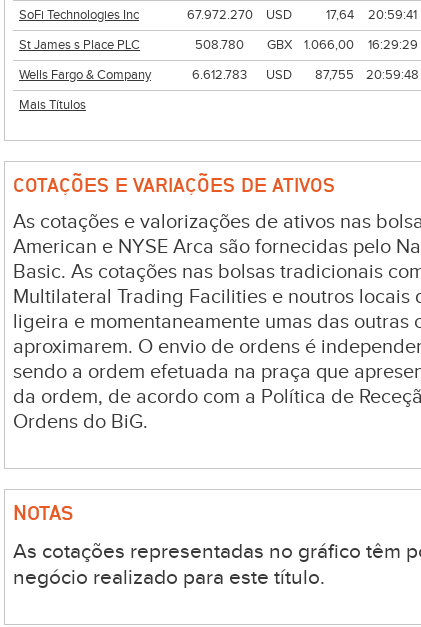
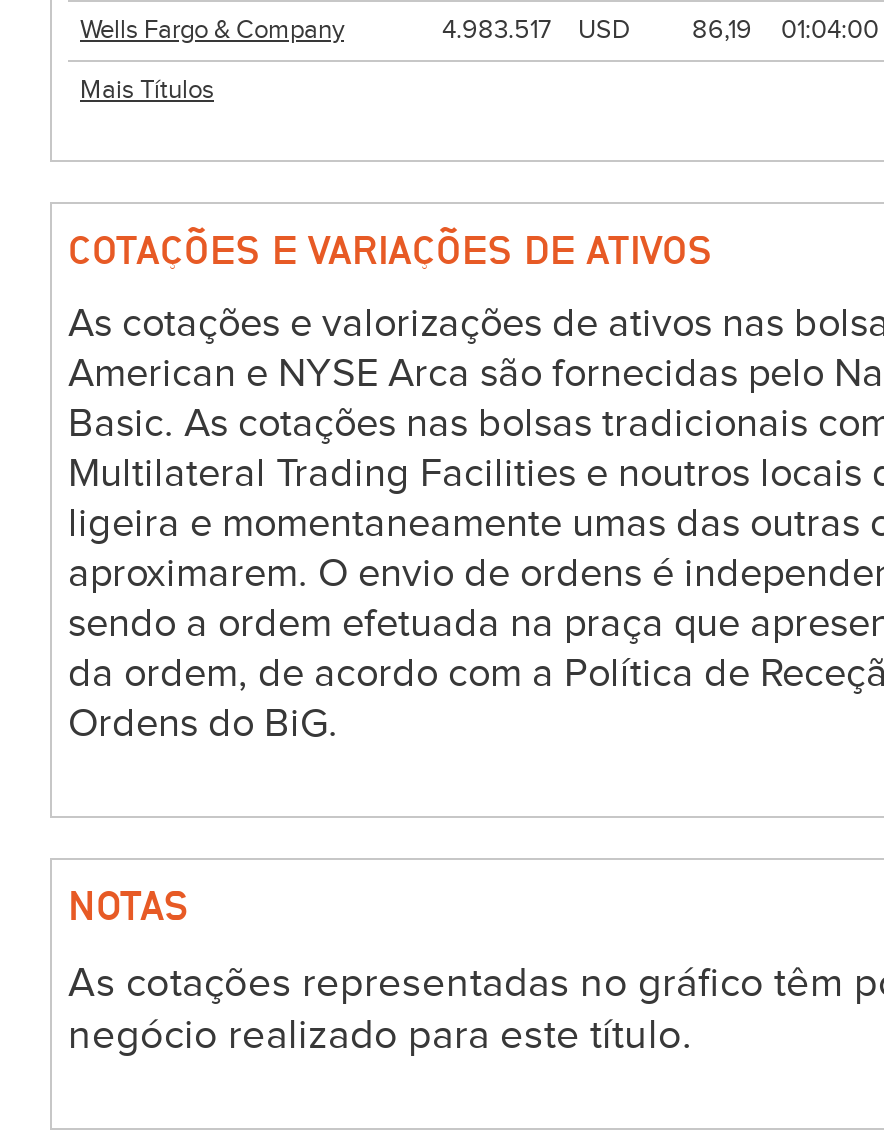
- SoFi Technologies Inc
- 67.972.270
+ 4.983.517

- 17,64
- 20:59:41
- St James s Place PLC
- 508.780
- GBX
- 1.066,00
- 16:29:29
- 6.612.783
- USD
- 87,755
- 20:59:48
+ 86,19
+ 01:04:00

moved up: Wells Fargo & Company
